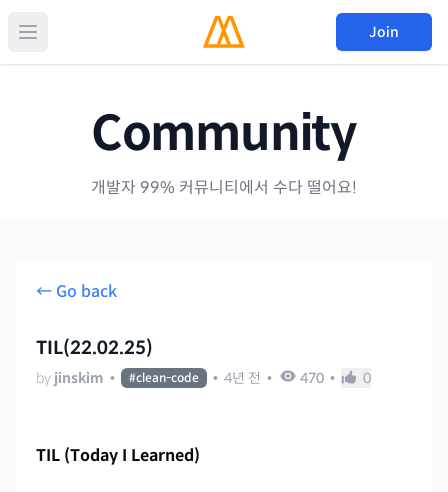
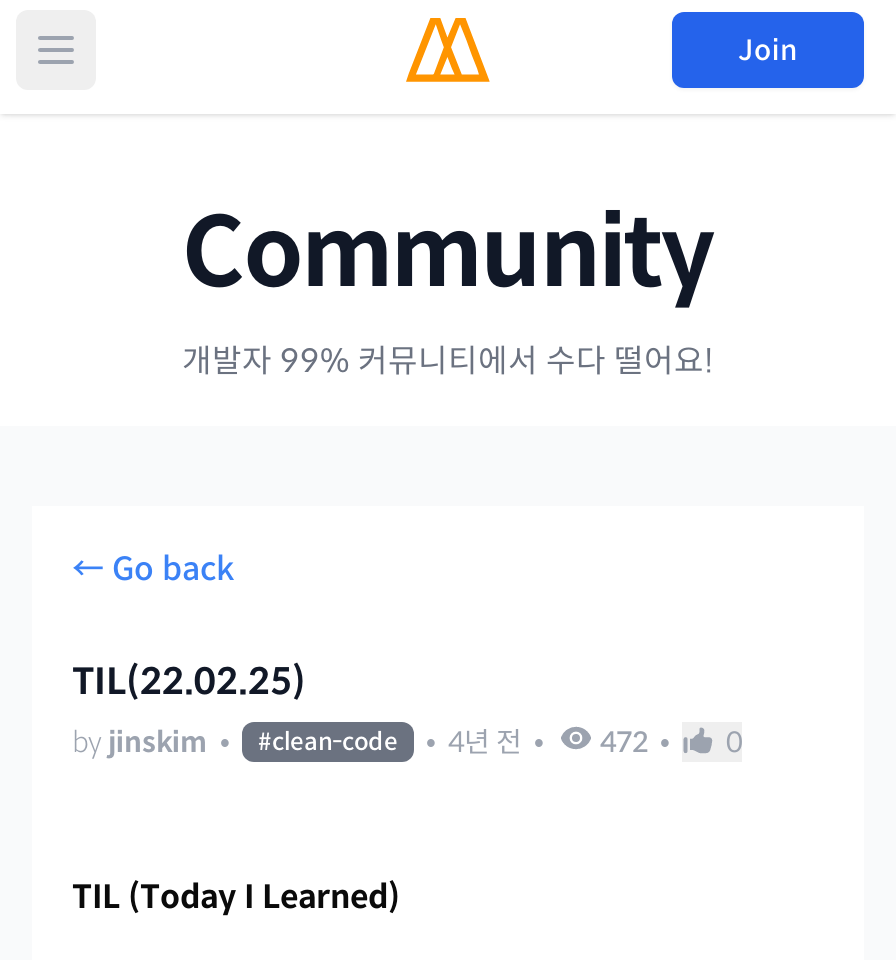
- by jinskim • #clean-code • 4년 전 • 470 • 0
+ by jinskim • #clean-code • 4년 전 • 472 • 0
